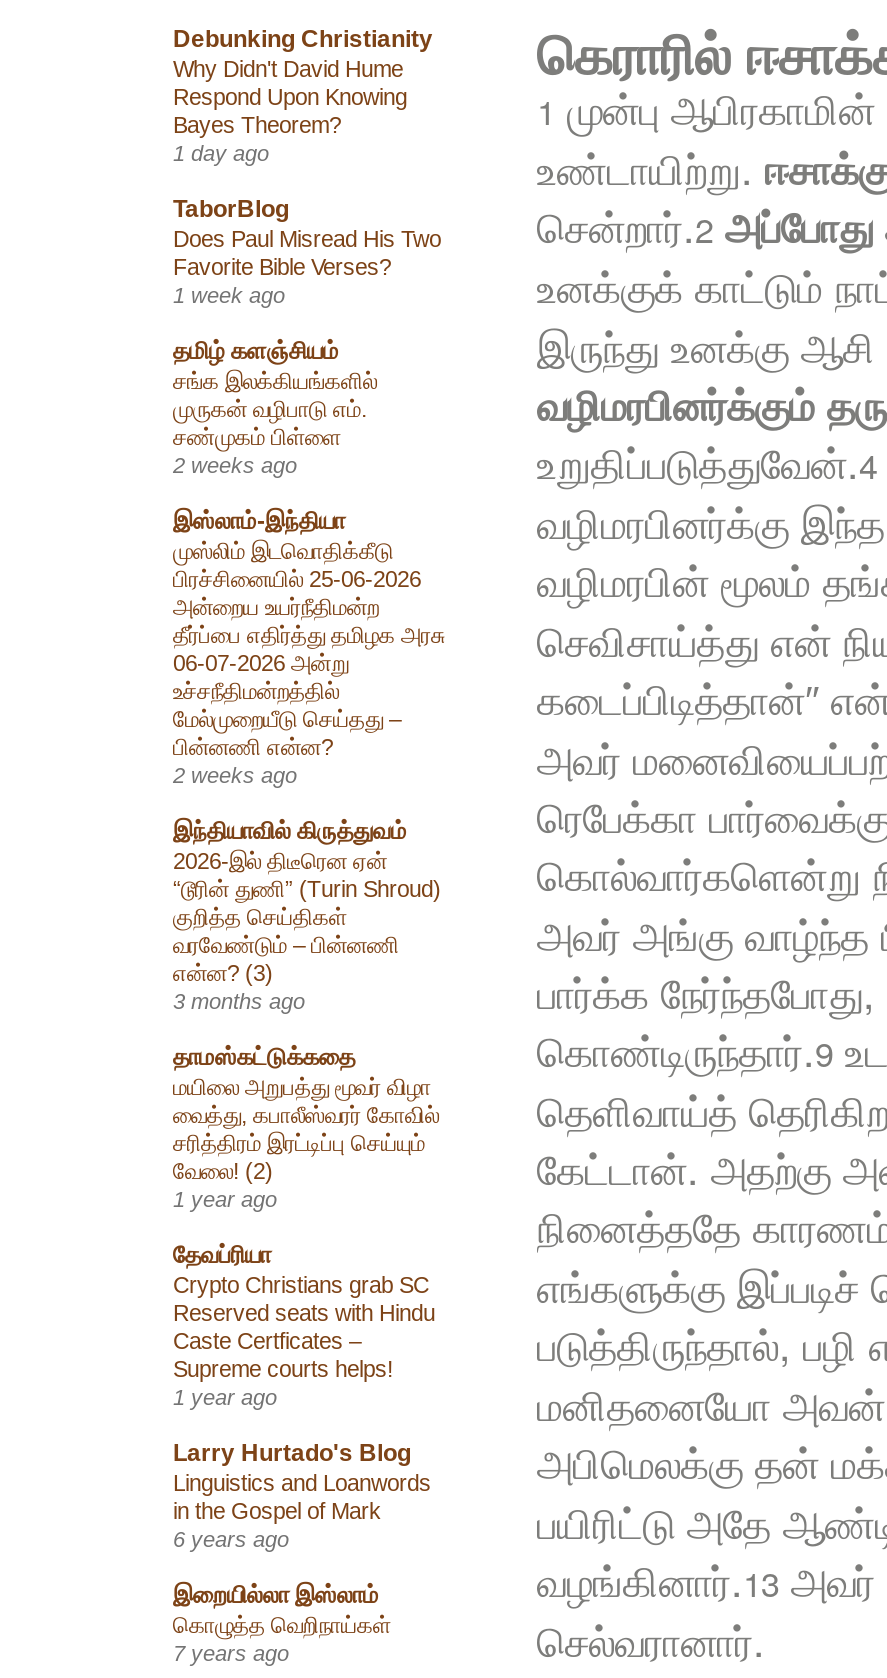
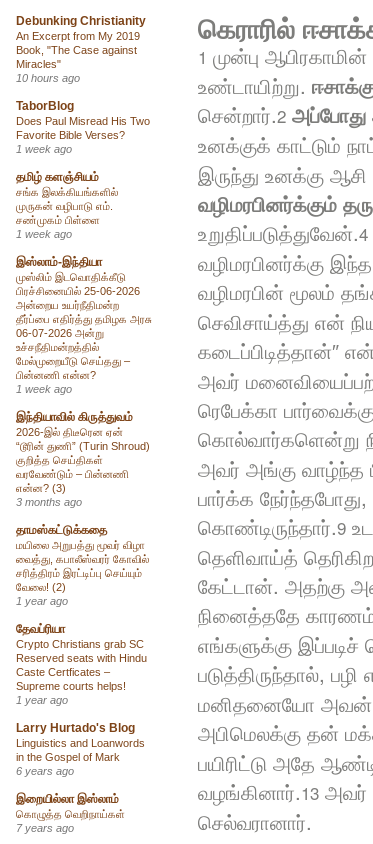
- Why Didn't David Hume
- Respond Upon Knowing
- Bayes Theorem?
- 1 day ago
+ An Excerpt from My 2019
+ Book, "The Case against
+ Miracles"
+ 10 hours ago

- 2 weeks ago
+ 1 week ago

- 2 weeks ago
+ 1 week ago
